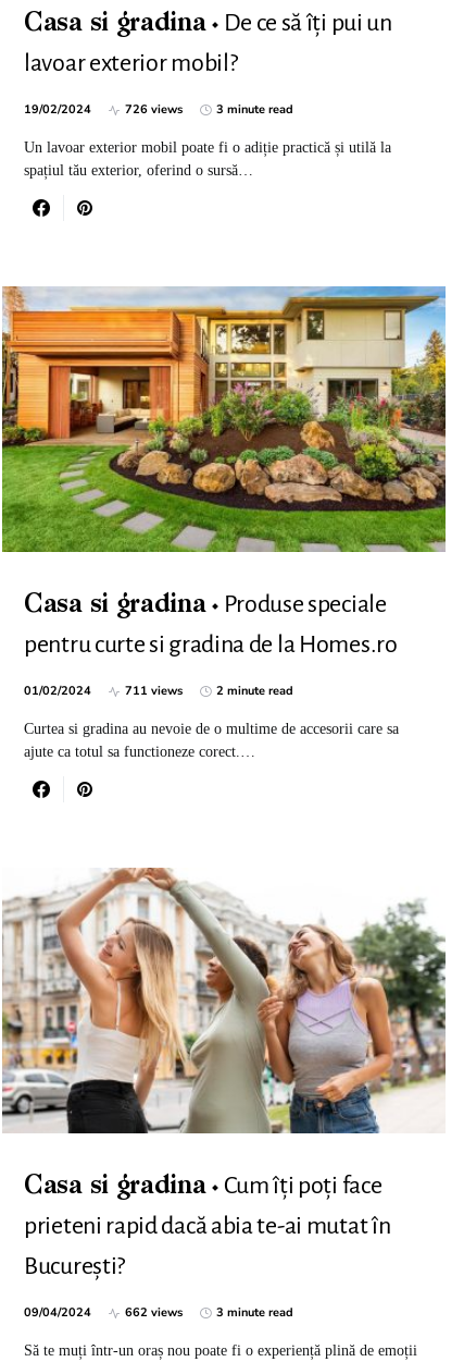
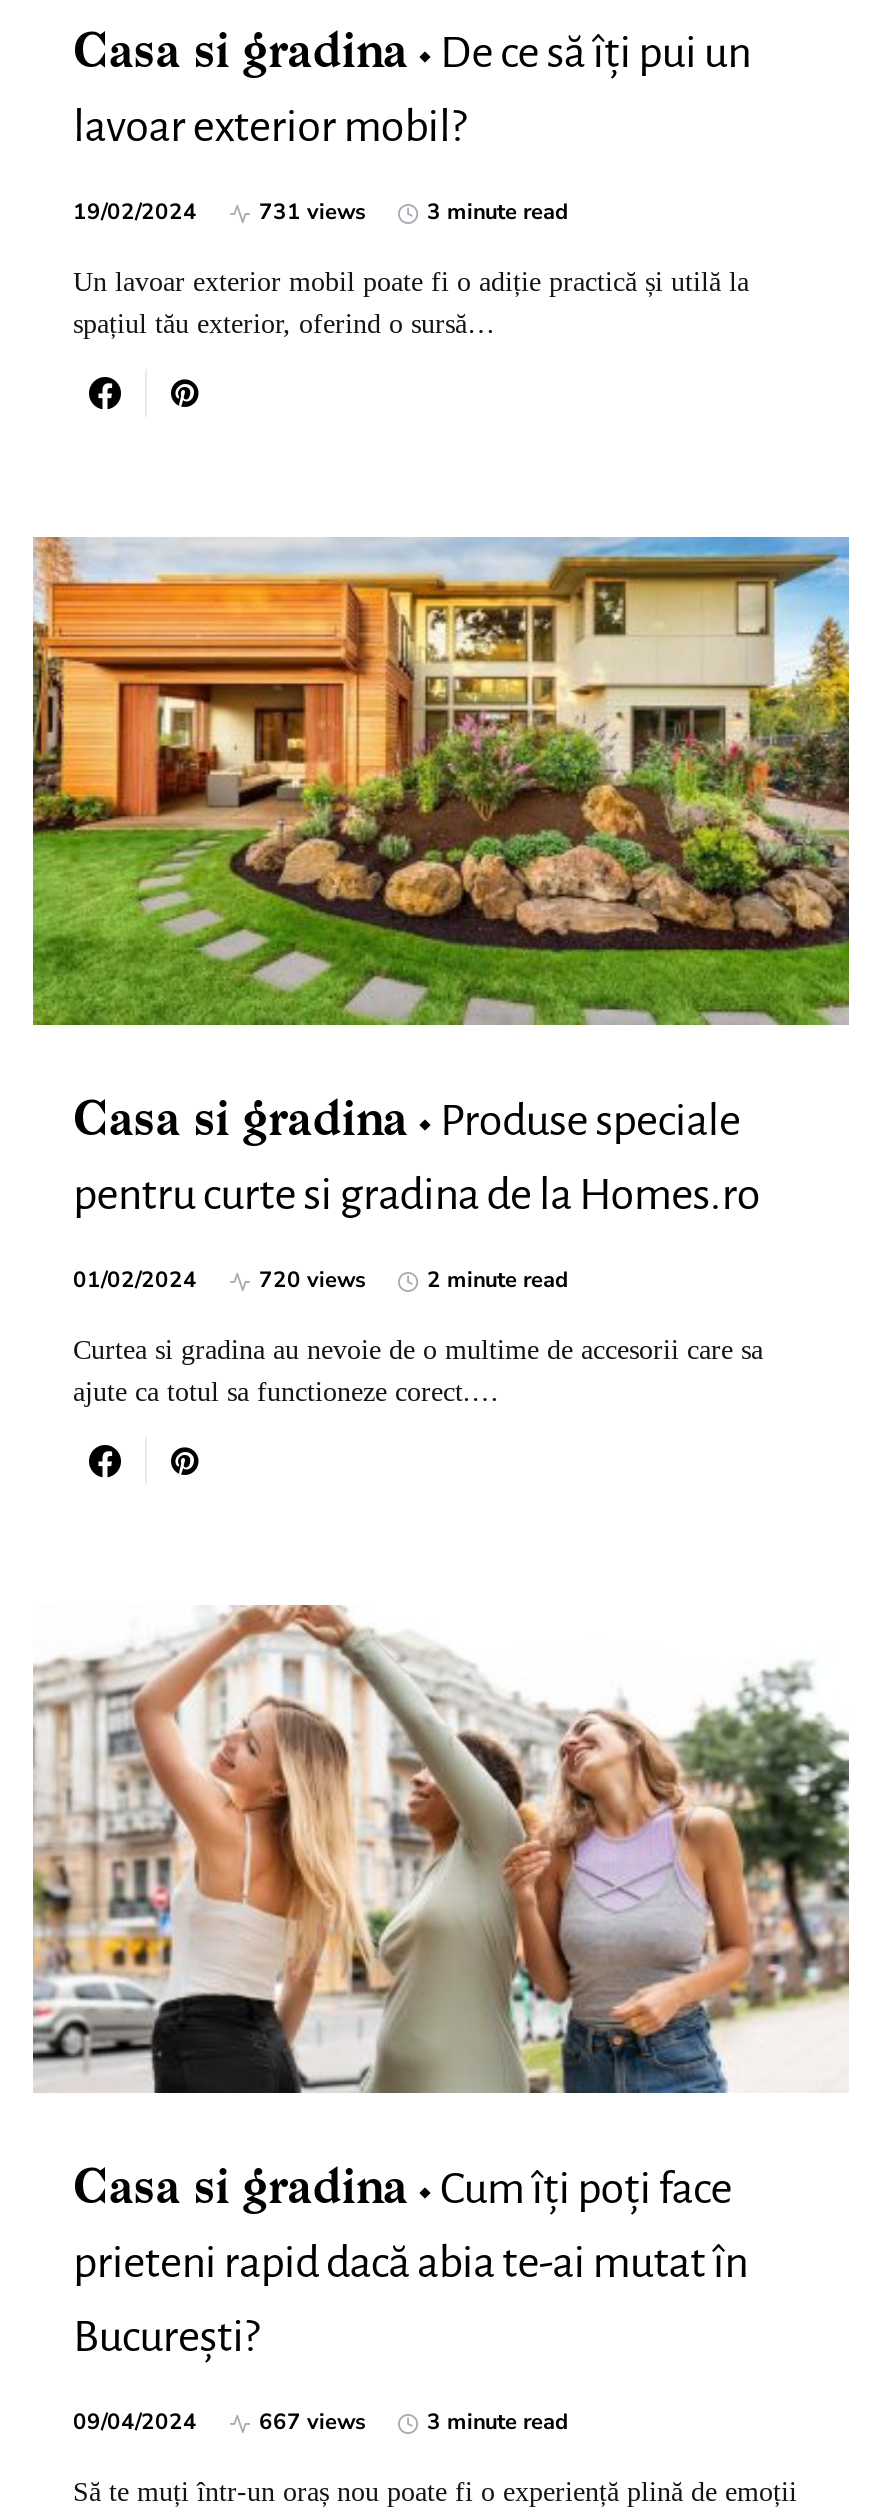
- 726 views
+ 731 views

- 711 views
+ 720 views

- 662 views
+ 667 views
